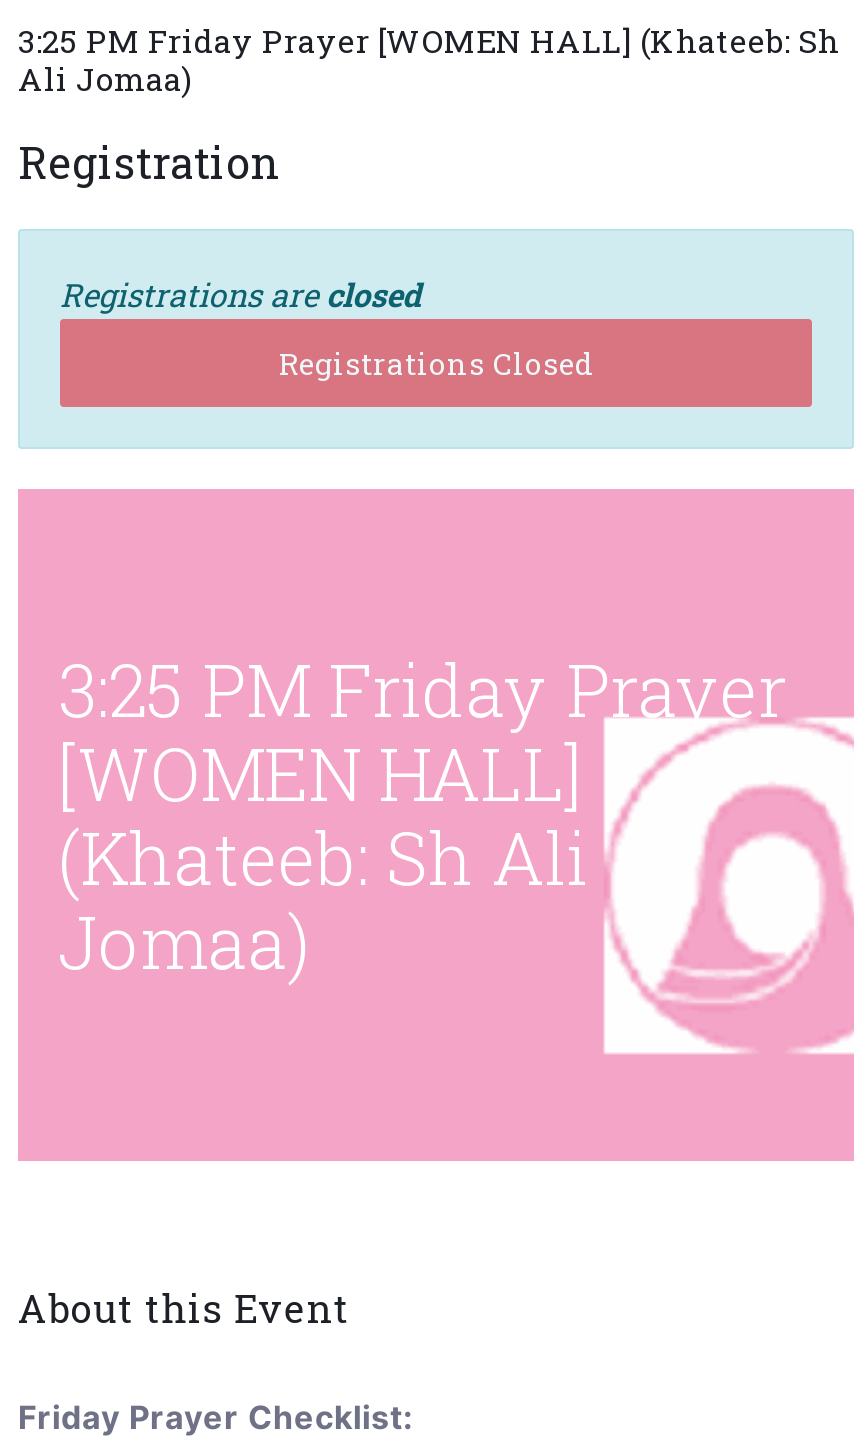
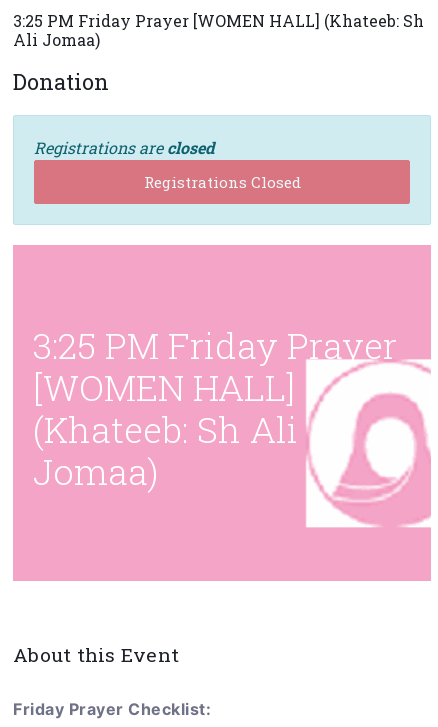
- Registration
+ Donation
